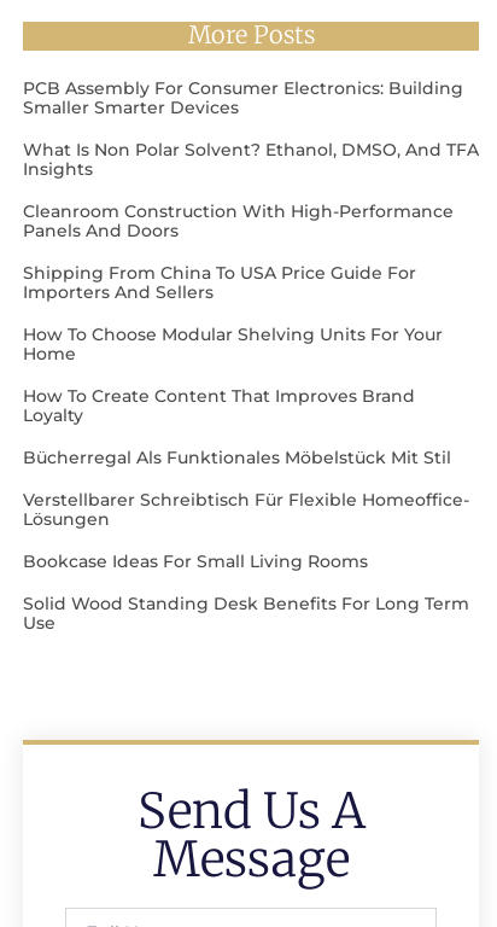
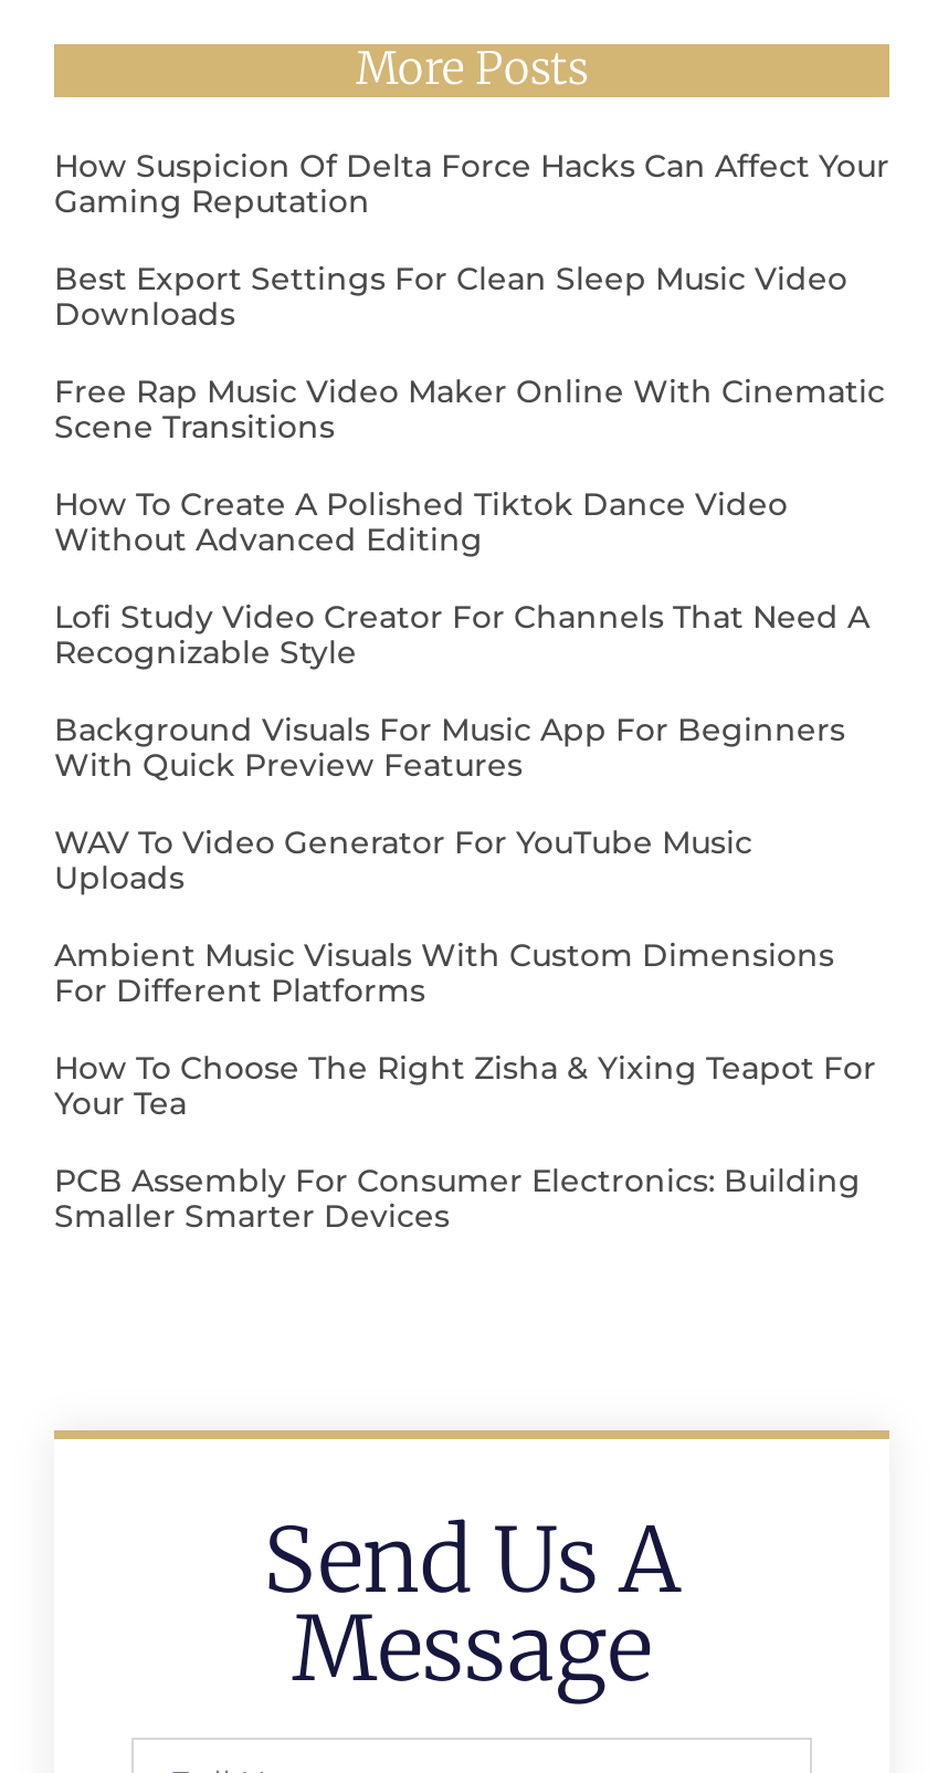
+ How Suspicion Of Delta Force Hacks Can Affect Your
+ Gaming Reputation
+ Best Export Settings For Clean Sleep Music Video
+ Downloads
+ Free Rap Music Video Maker Online With Cinematic
+ Scene Transitions
+ How To Create A Polished Tiktok Dance Video
+ Without Advanced Editing
+ Lofi Study Video Creator For Channels That Need A
+ Recognizable Style
+ Background Visuals For Music App For Beginners
+ With Quick Preview Features
+ WAV To Video Generator For YouTube Music
+ Uploads
+ Ambient Music Visuals With Custom Dimensions
+ For Different Platforms
+ How To Choose The Right Zisha & Yixing Teapot For
+ Your Tea

moved down: PCB Assembly For Consumer Electronics: Building | Smaller Smarter Devices

- What Is Non Polar Solvent? Ethanol, DMSO, And TFA
- Insights
- Cleanroom Construction With High-Performance
- Panels And Doors
- Shipping From China To USA Price Guide For
- Importers And Sellers
- How To Choose Modular Shelving Units For Your
- Home
- How To Create Content That Improves Brand
- Loyalty
- Bücherregal Als Funktionales Möbelstück Mit Stil
- Verstellbarer Schreibtisch Für Flexible Homeoffice-
- Lösungen
- Bookcase Ideas For Small Living Rooms
- Solid Wood Standing Desk Benefits For Long Term
- Use
